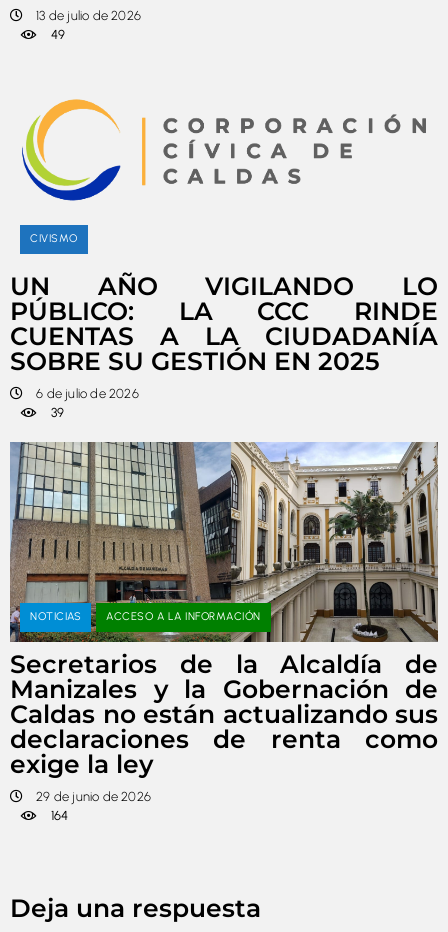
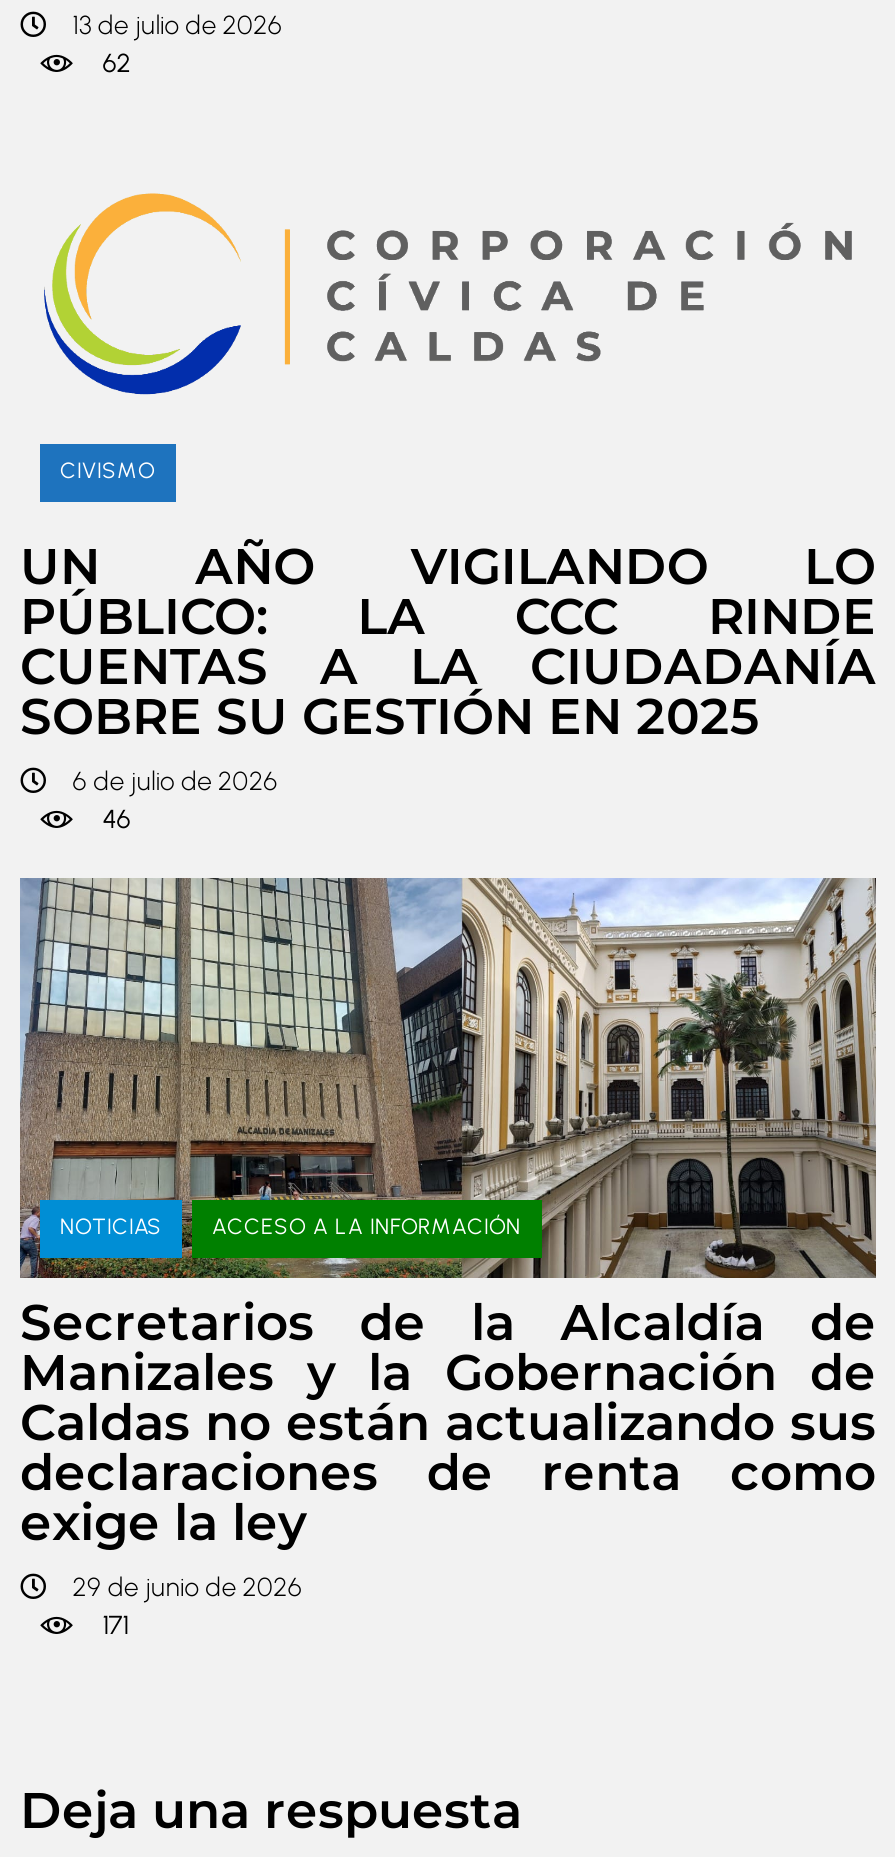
- 49
+ 62

- 39
+ 46

- 164
+ 171
